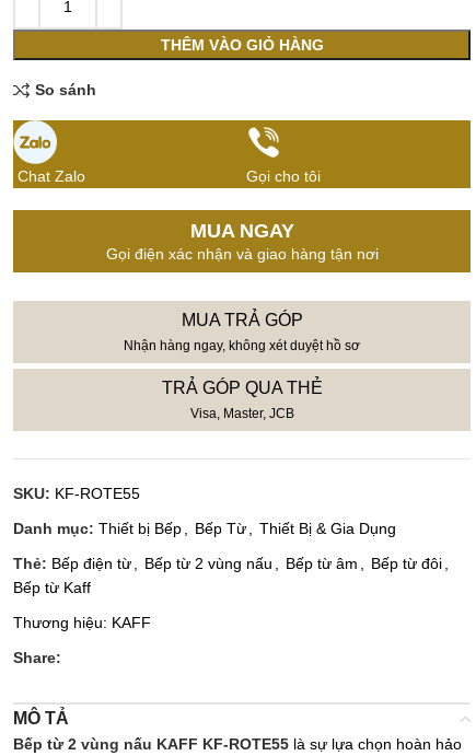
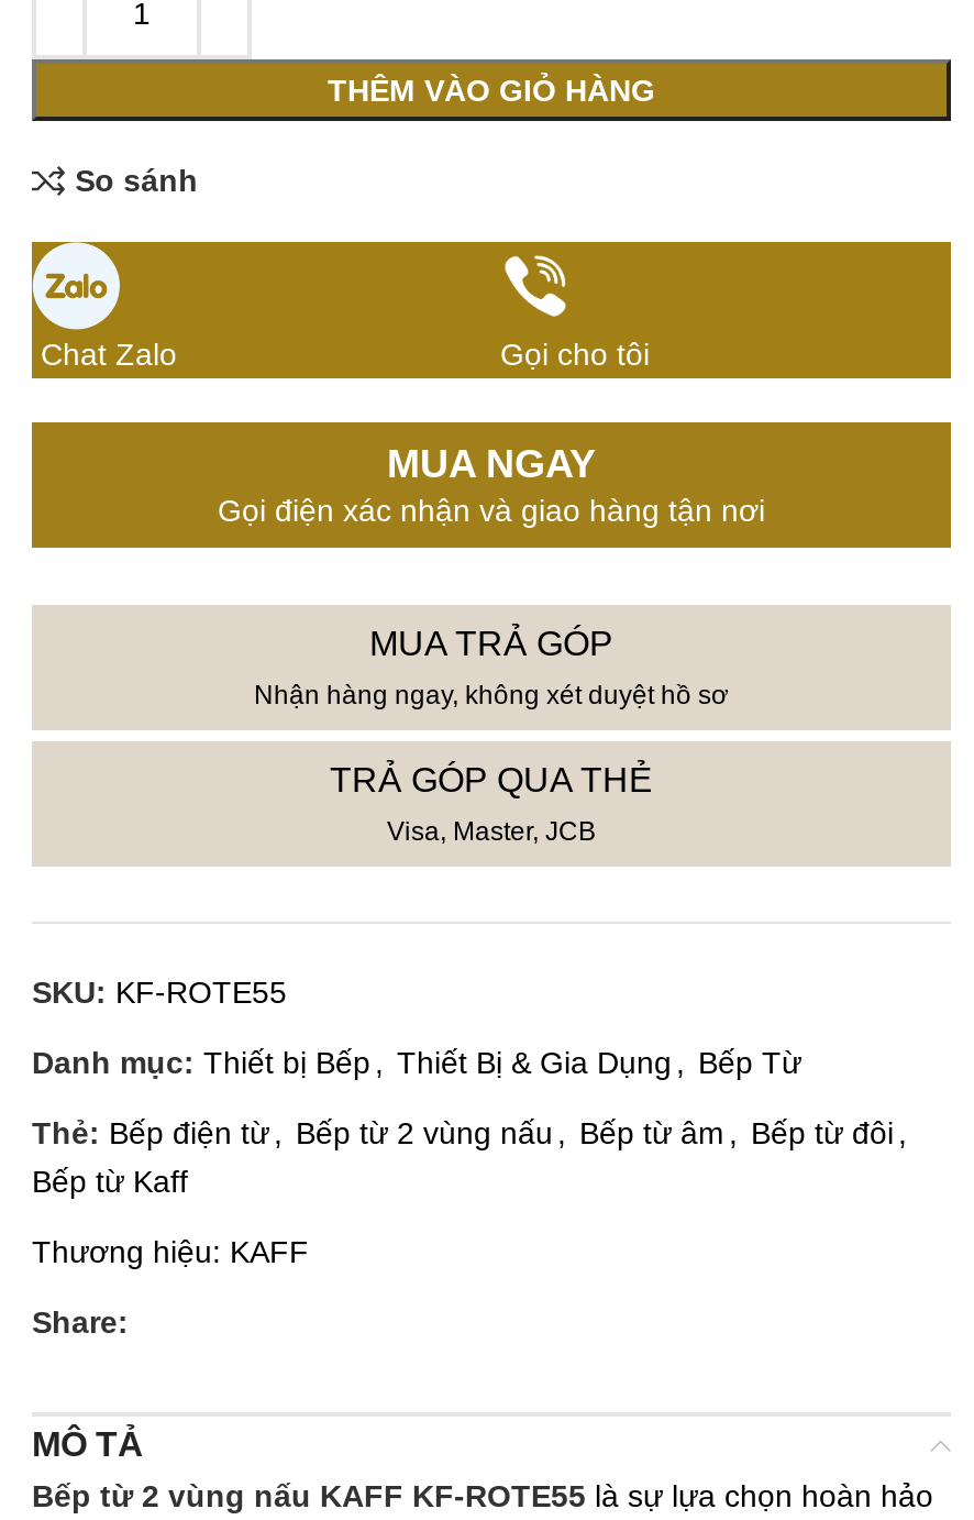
- Danh mục: Thiết bị Bếp , Bếp Từ , Thiết Bị & Gia Dụng
+ Danh mục: Thiết bị Bếp , Thiết Bị & Gia Dụng , Bếp Từ
